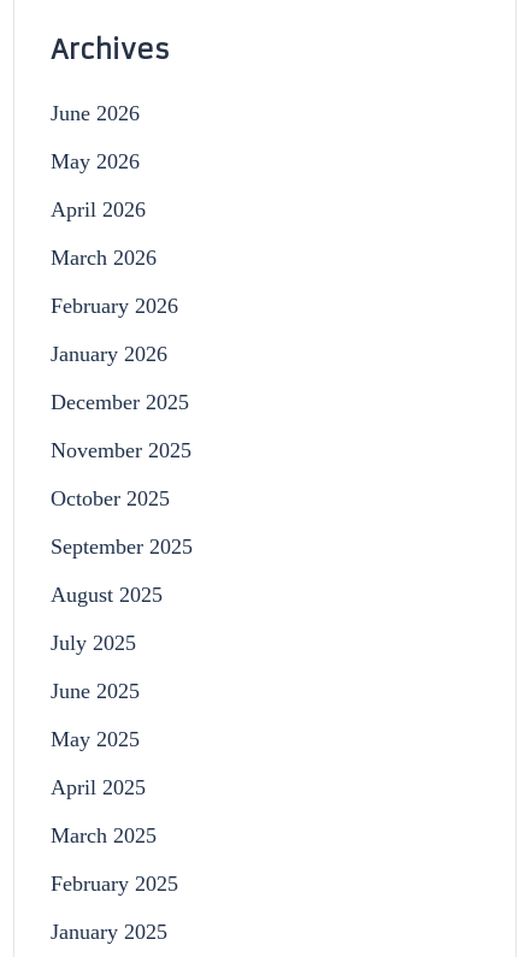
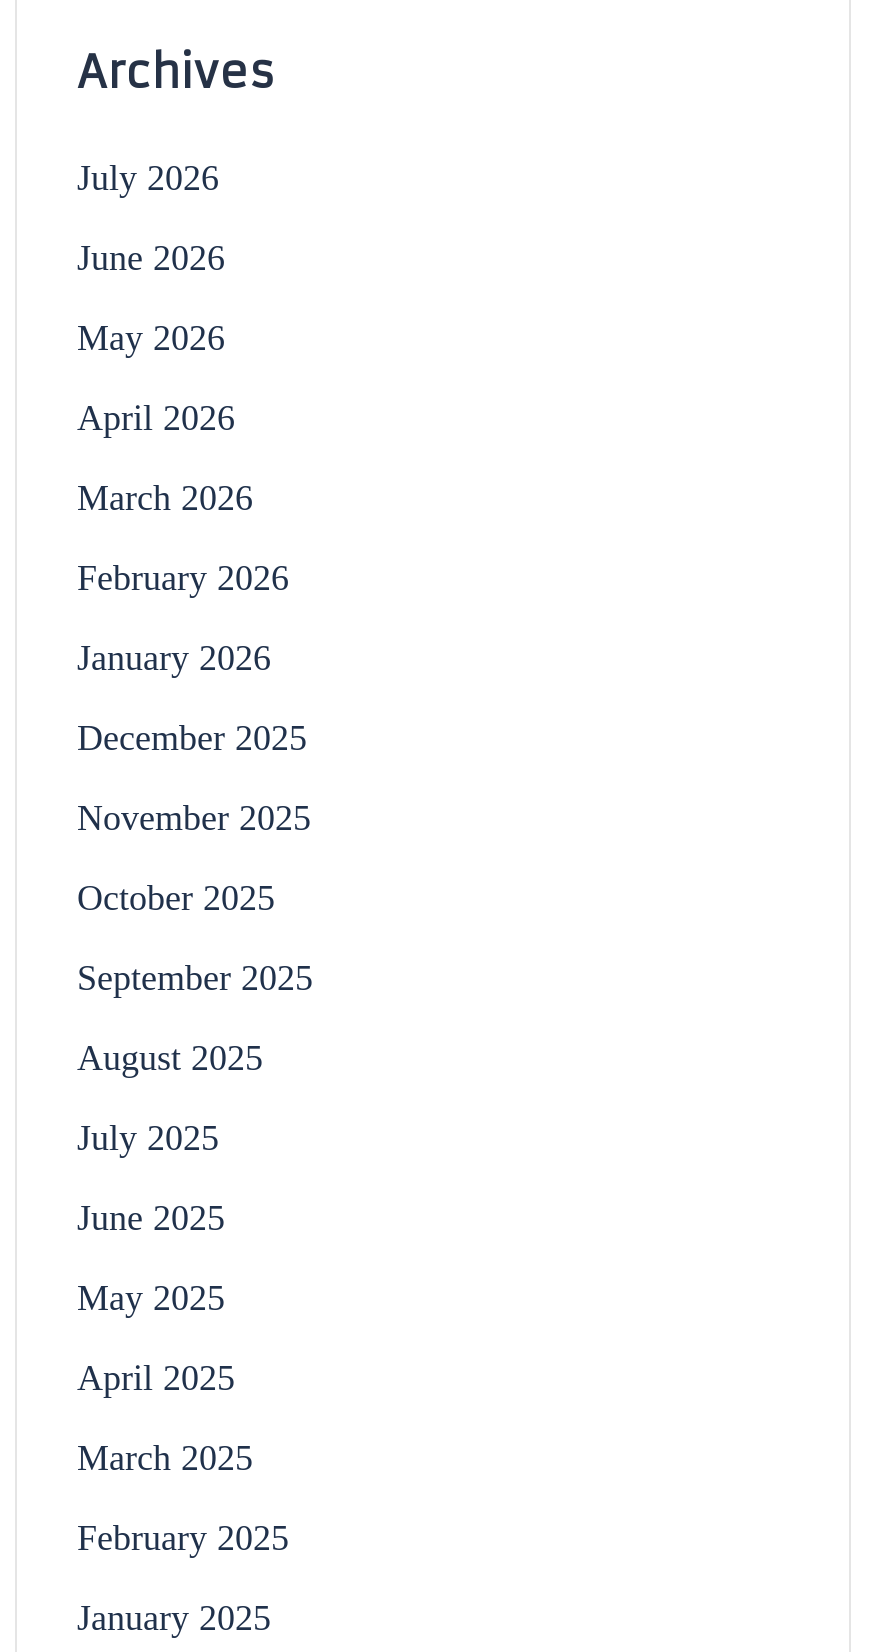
+ July 2026
